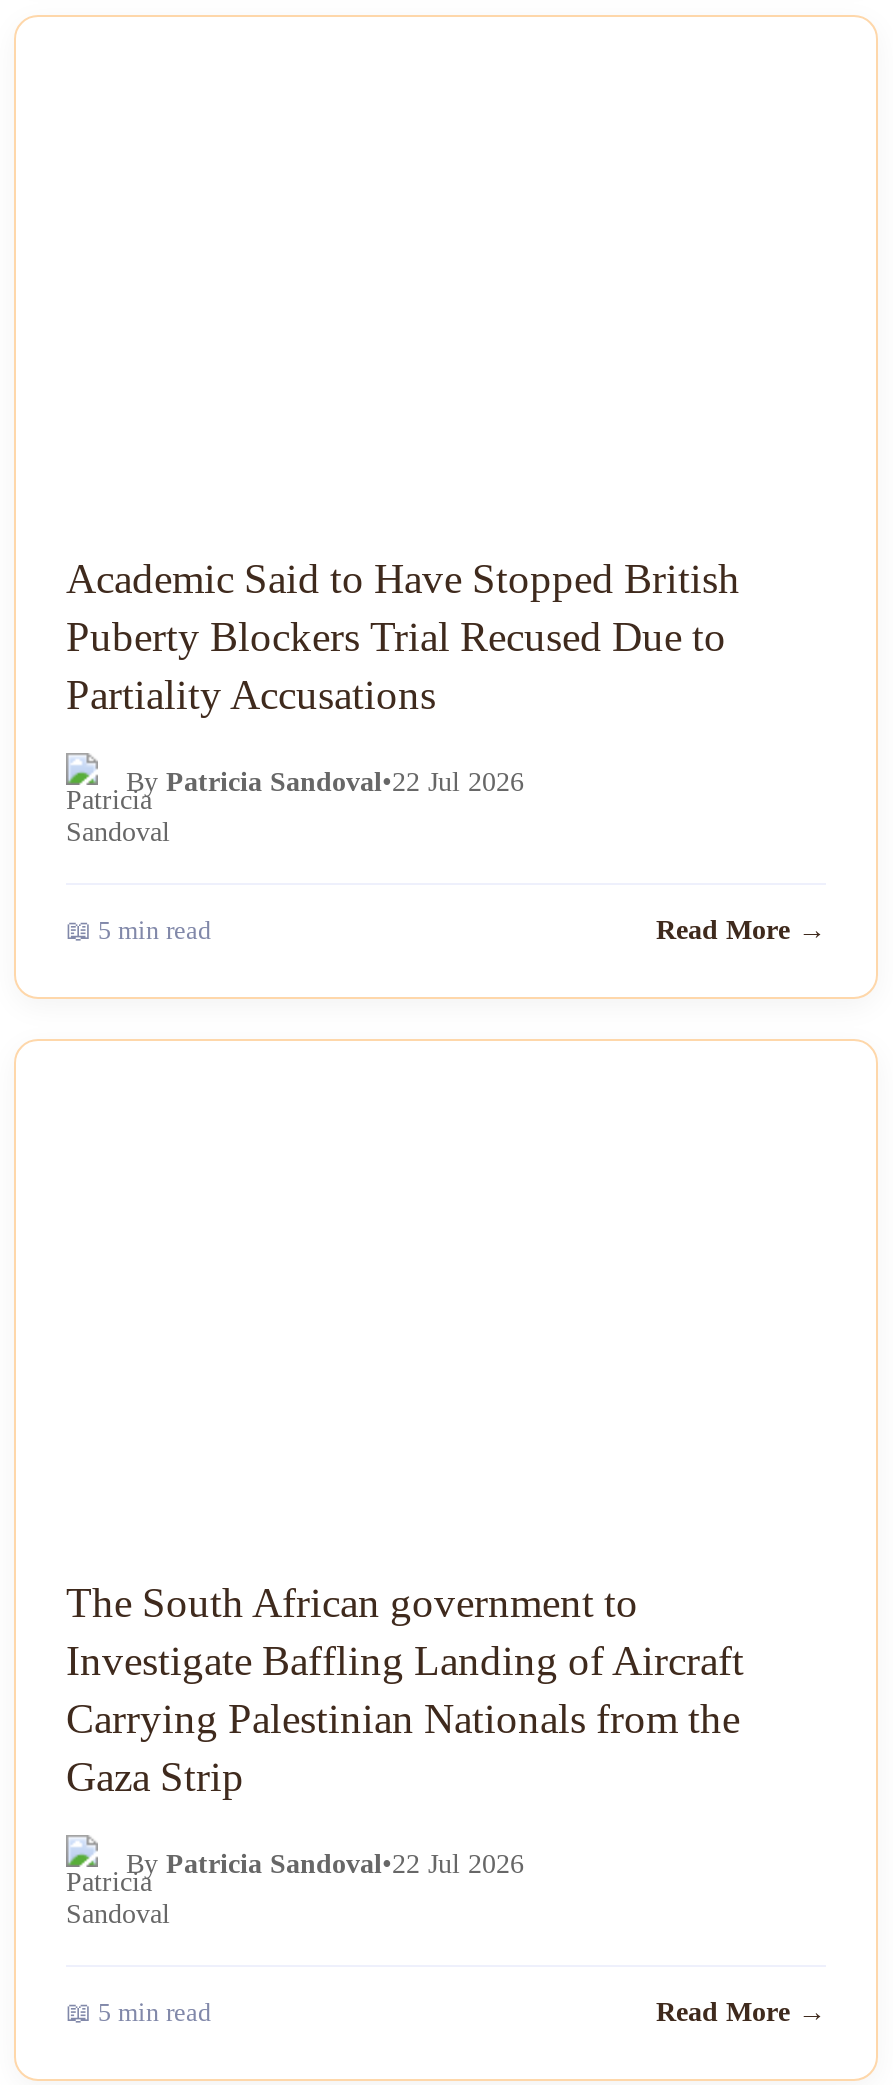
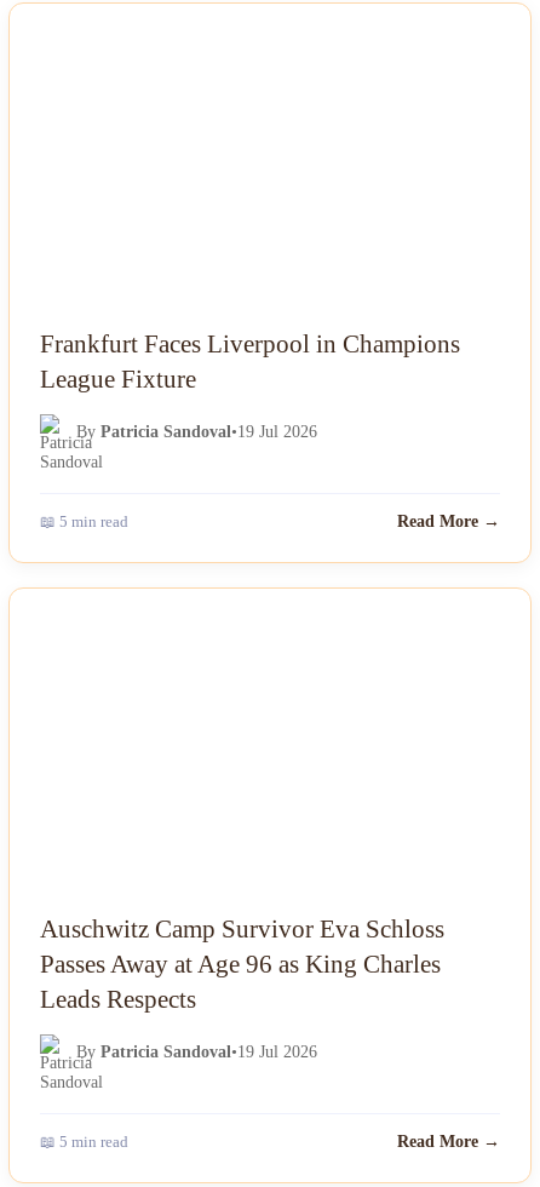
- Academic Said to Have Stopped British
- Puberty Blockers Trial Recused Due to
- Partiality Accusations
+ Frankfurt Faces Liverpool in Champions
+ League Fixture

- By Patricia Sandoval•22 Jul 2026
+ By Patricia Sandoval•19 Jul 2026

- The South African government to
- Investigate Baffling Landing of Aircraft
- Carrying Palestinian Nationals from the
- Gaza Strip
+ Auschwitz Camp Survivor Eva Schloss
+ Passes Away at Age 96 as King Charles
+ Leads Respects

- By Patricia Sandoval•22 Jul 2026
+ By Patricia Sandoval•19 Jul 2026
